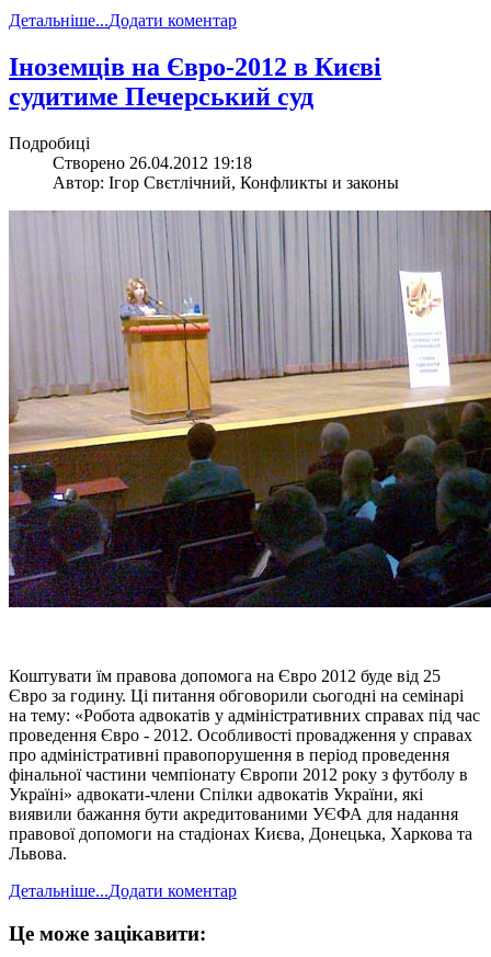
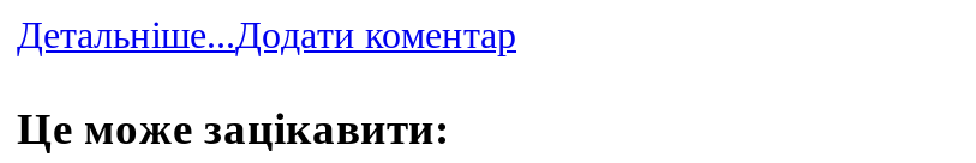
- Іноземців на Євро-2012 в Києві
- судитиме Печерський суд
- Подробиці
- Створено 26.04.2012 19:18
- Автор: Ігор Свєтлічний, Конфликты и законы

- [image]

- Коштувати їм правова допомога на Євро 2012 буде від 25
- Євро за годину. Ці питання обговорили сьогодні на семінарі
- на тему: «Робота адвокатів у адміністративних справах під час
- проведення Євро - 2012. Особливості провадження у справах
- про адміністративні правопорушення в період проведення
- фінальної частини чемпіонату Європи 2012 року з футболу в
- Україні» адвокати-члени Спілки адвокатів України, які
- виявили бажання бути акредитованими УЄФА для надання
- правової допомоги на стадіонах Києва, Донецька, Харкова та
- Львова.
- Детальніше...Додати коментар
